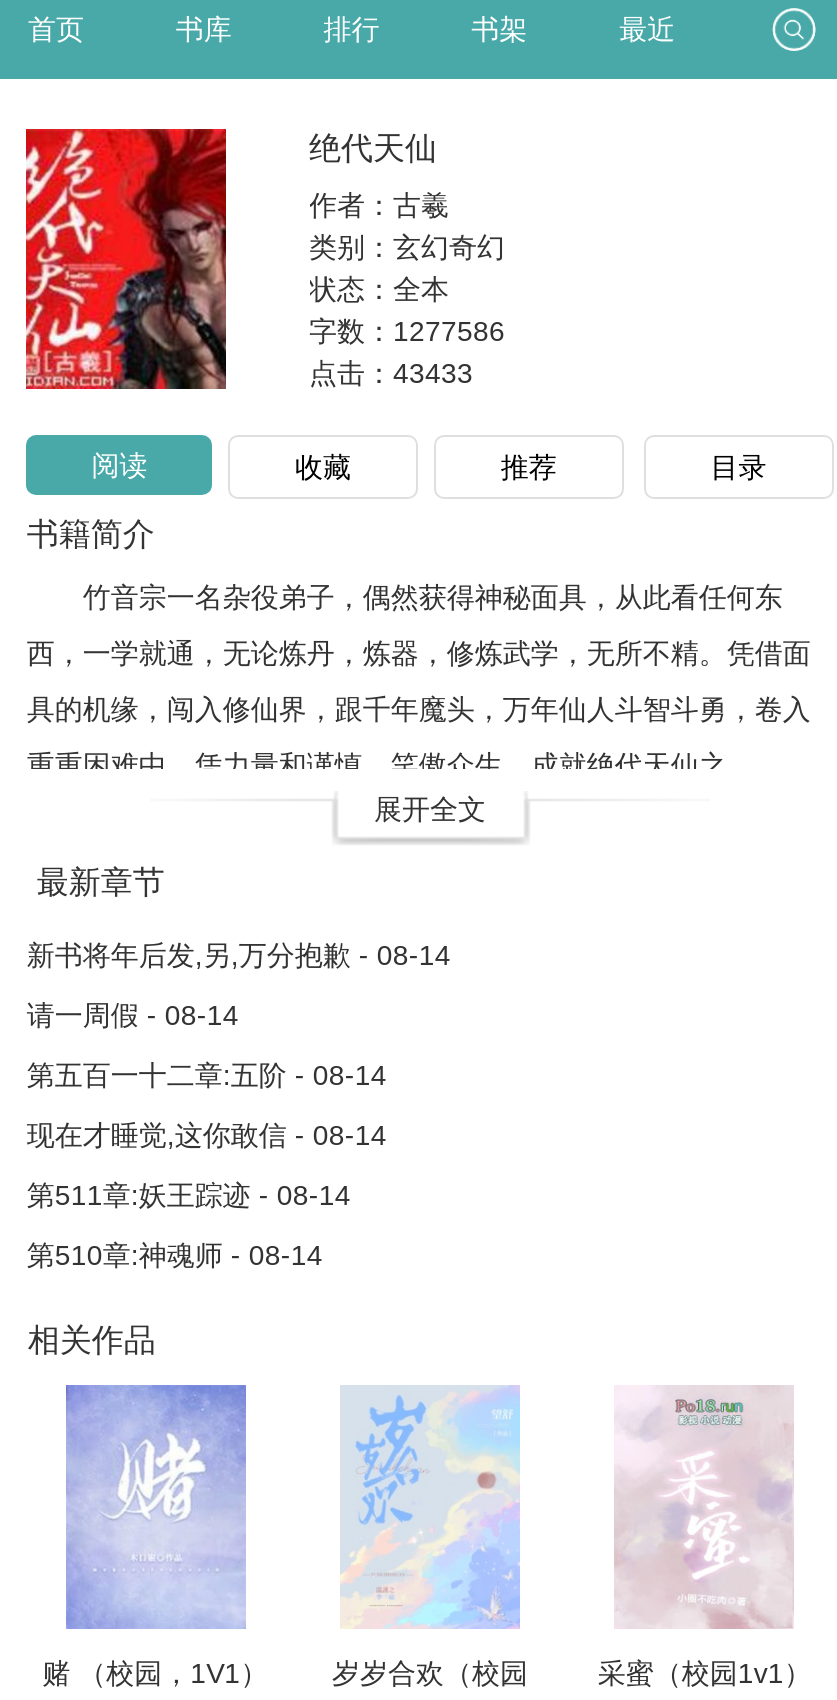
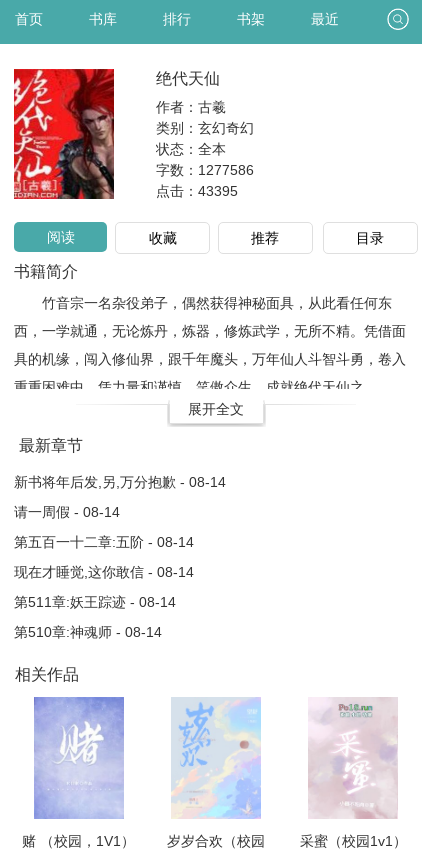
- 点击：43433
+ 点击：43395
